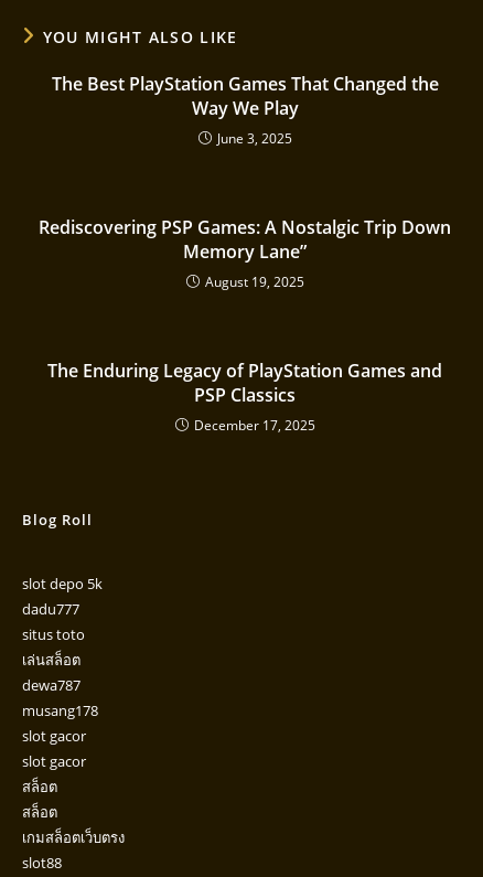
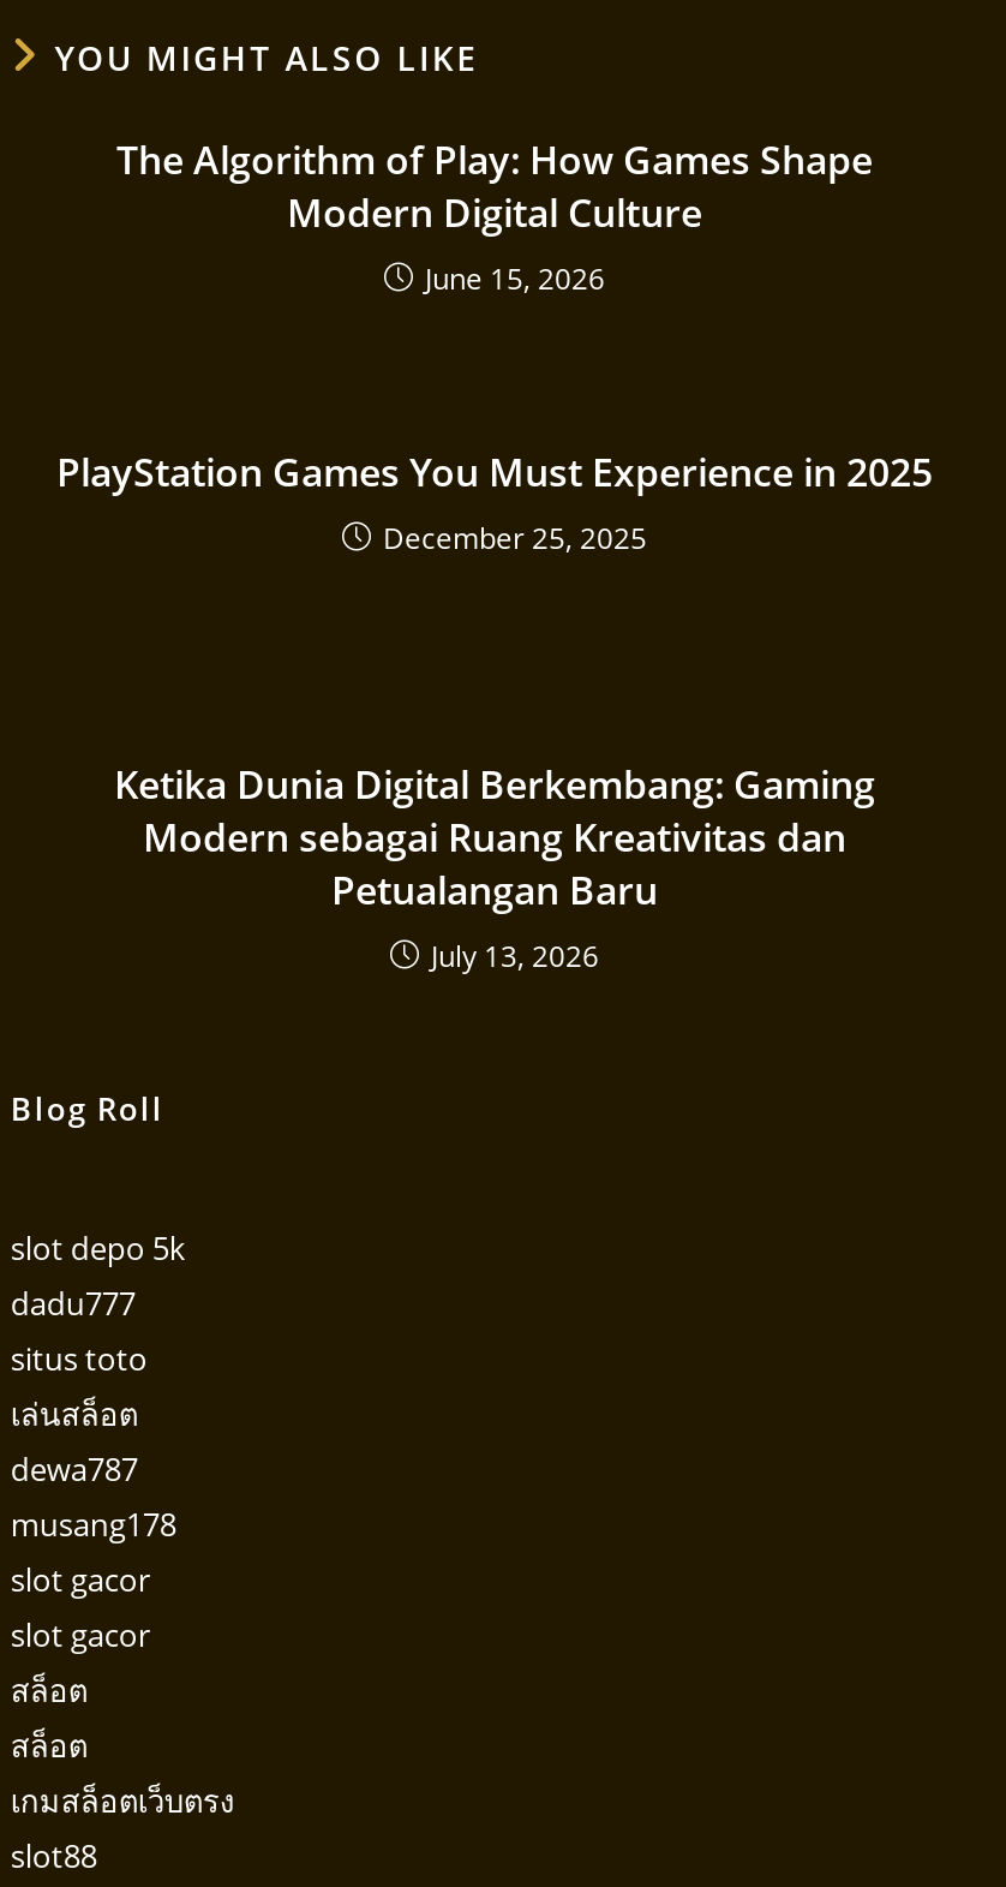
- The Best PlayStation Games That Changed the
- Way We Play
- June 3, 2025
+ The Algorithm of Play: How Games Shape
+ Modern Digital Culture
+ June 15, 2026

- Rediscovering PSP Games: A Nostalgic Trip Down
- Memory Lane”
- August 19, 2025
+ PlayStation Games You Must Experience in 2025
+ December 25, 2025

- The Enduring Legacy of PlayStation Games and
- PSP Classics
- December 17, 2025
+ Ketika Dunia Digital Berkembang: Gaming
+ Modern sebagai Ruang Kreativitas dan
+ Petualangan Baru
+ July 13, 2026
